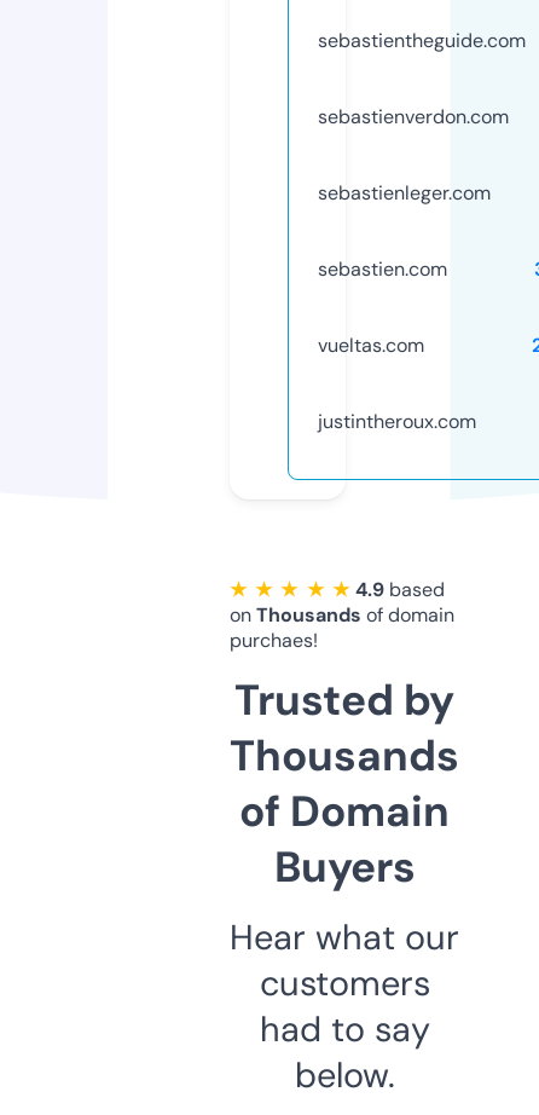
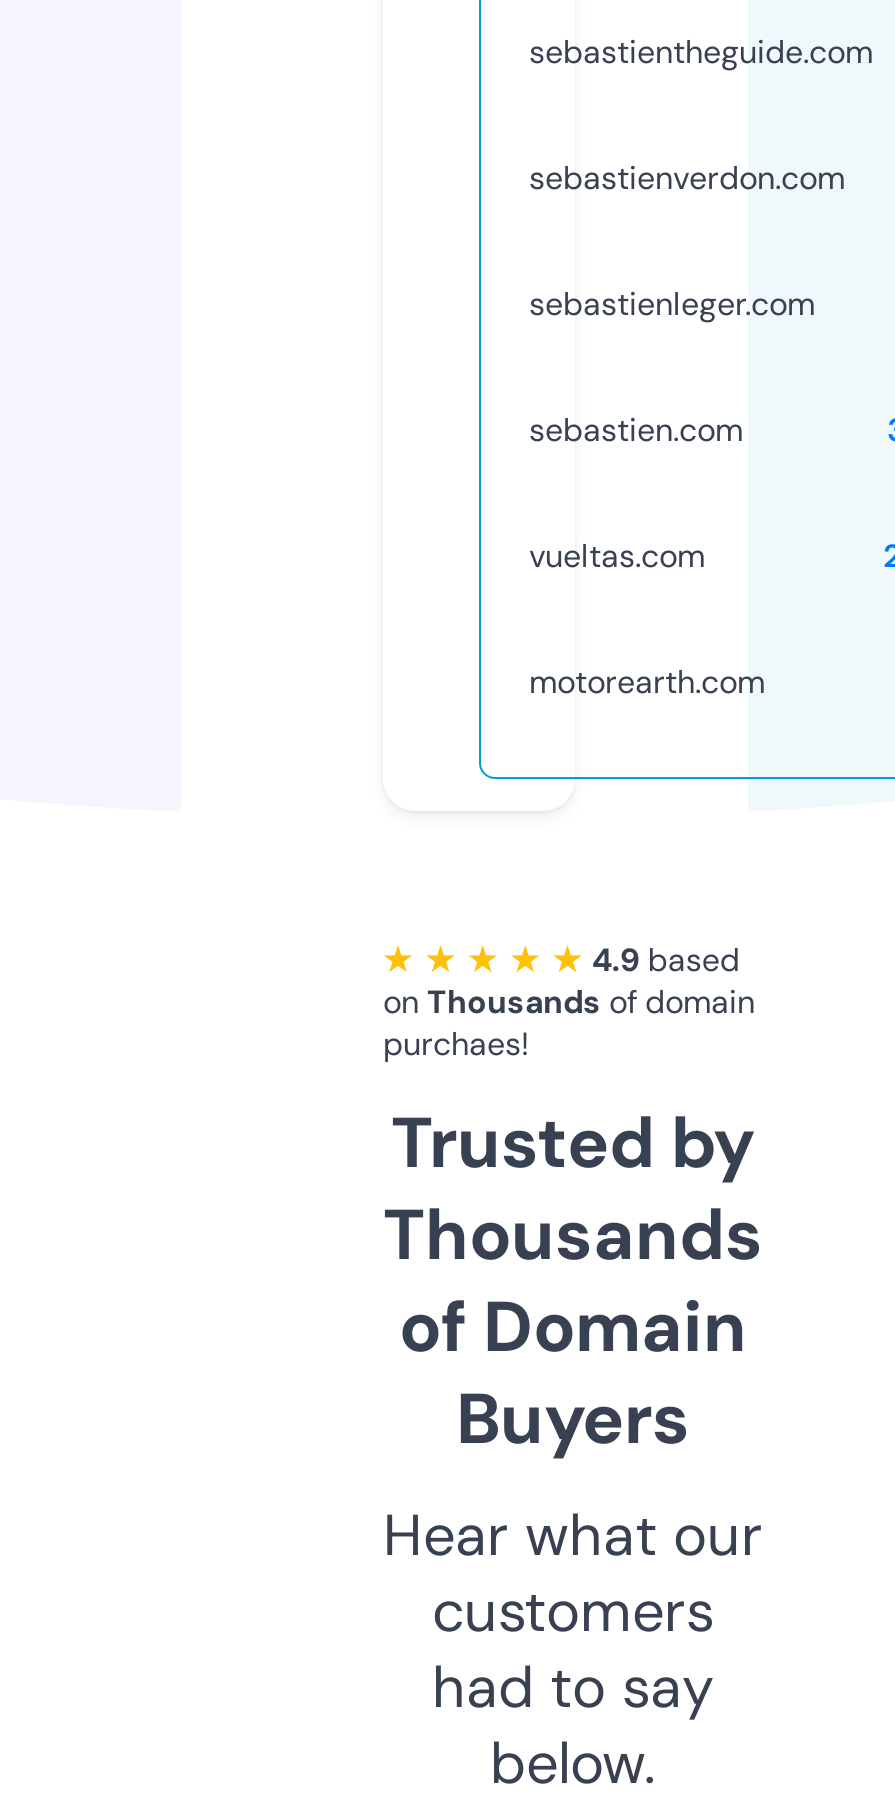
- justintheroux.com
+ motorearth.com
